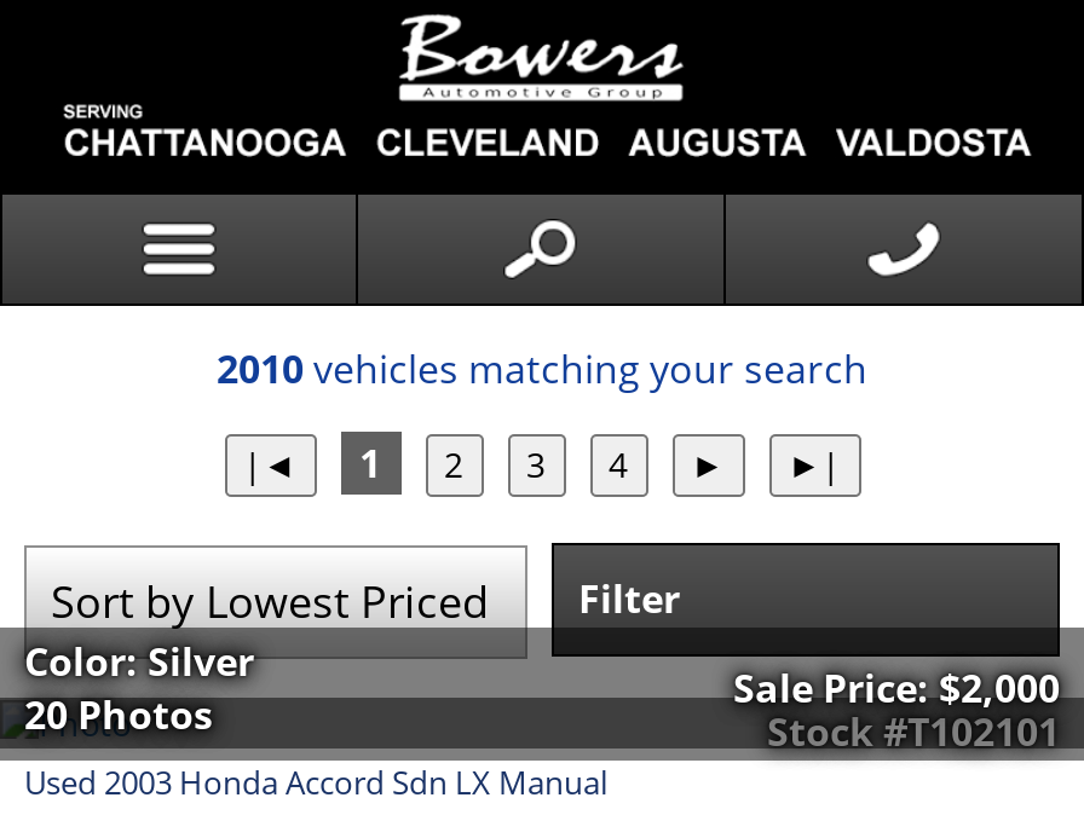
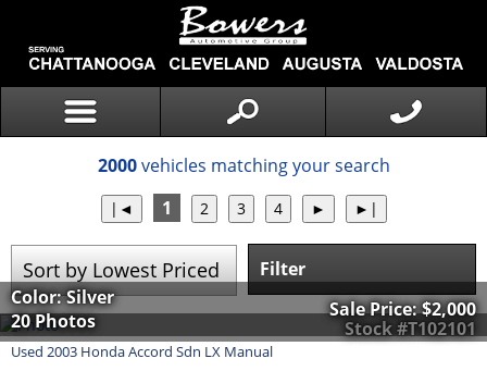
- 2010 vehicles matching your search
+ 2000 vehicles matching your search
